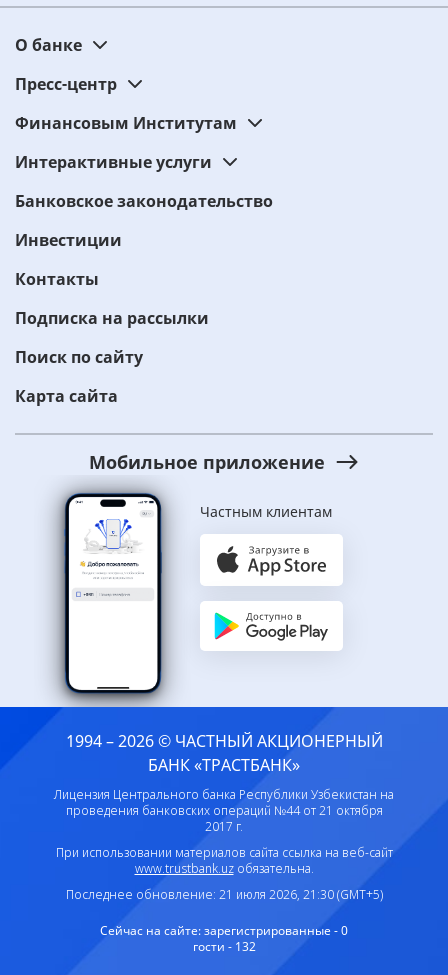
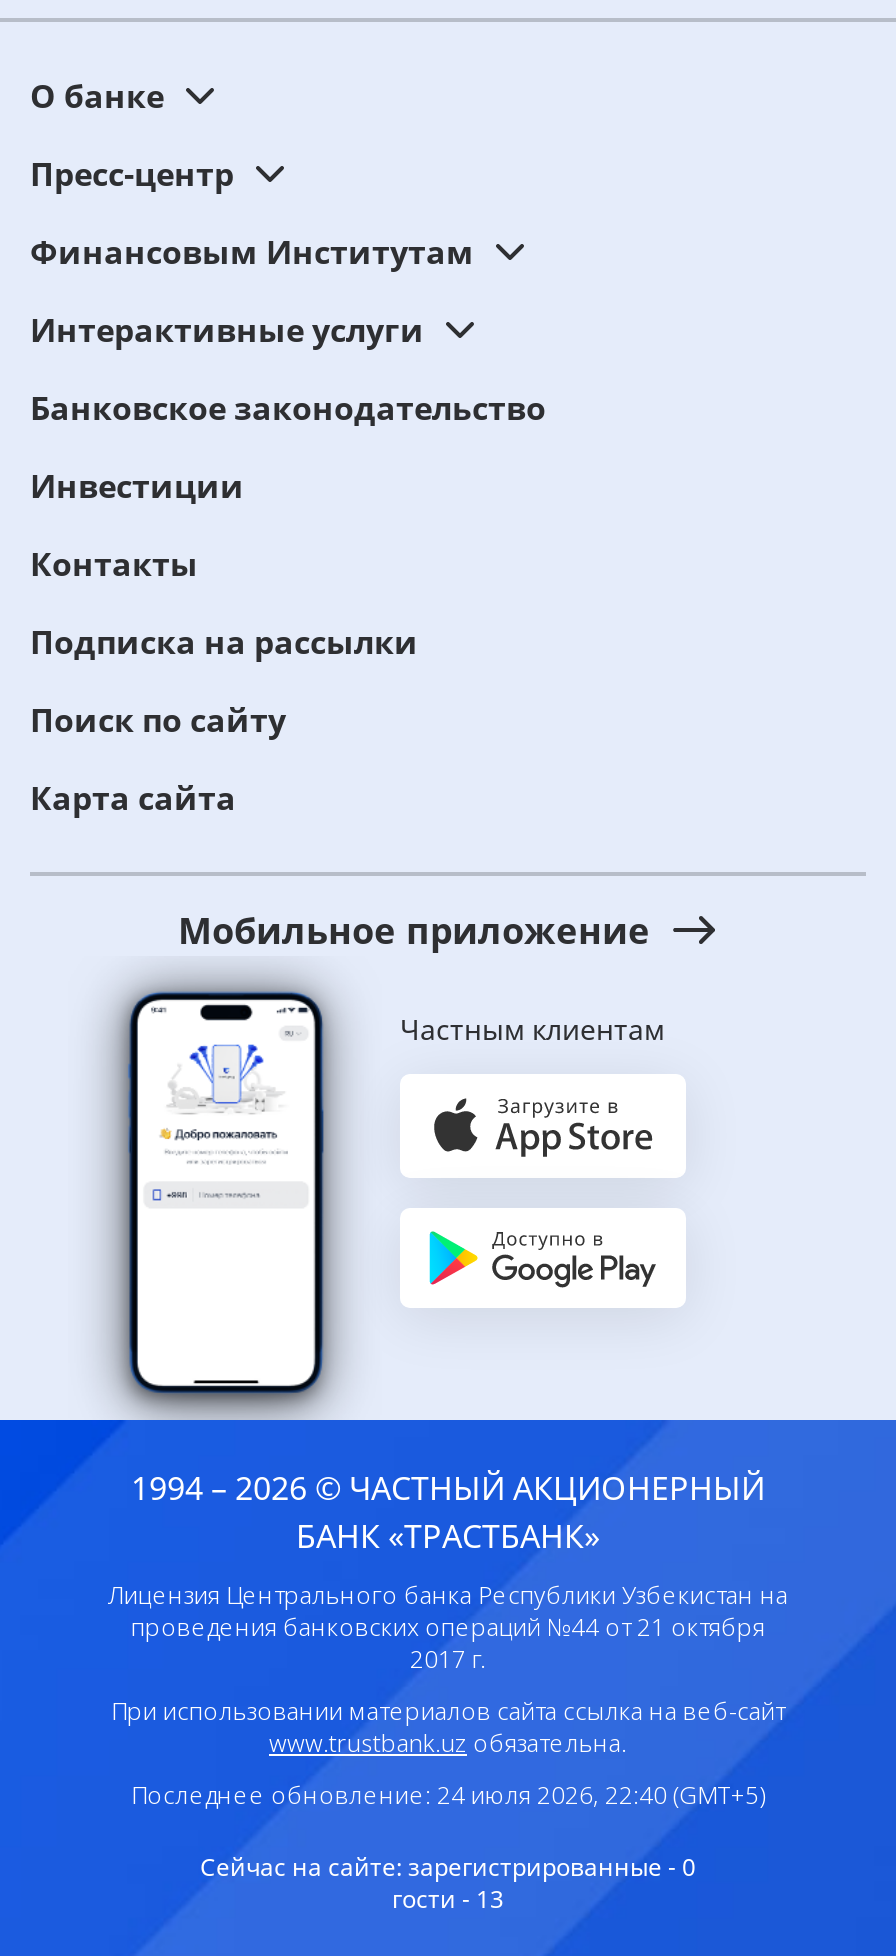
- Последнее обновление: 21 июля 2026, 21:30 (GMT+5)
+ Последнее обновление: 24 июля 2026, 22:40 (GMT+5)

- гости - 132
+ гости - 13
